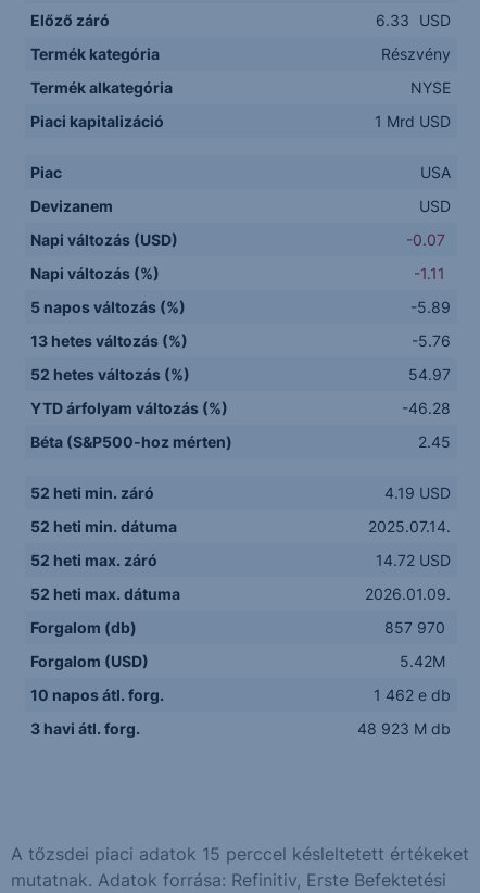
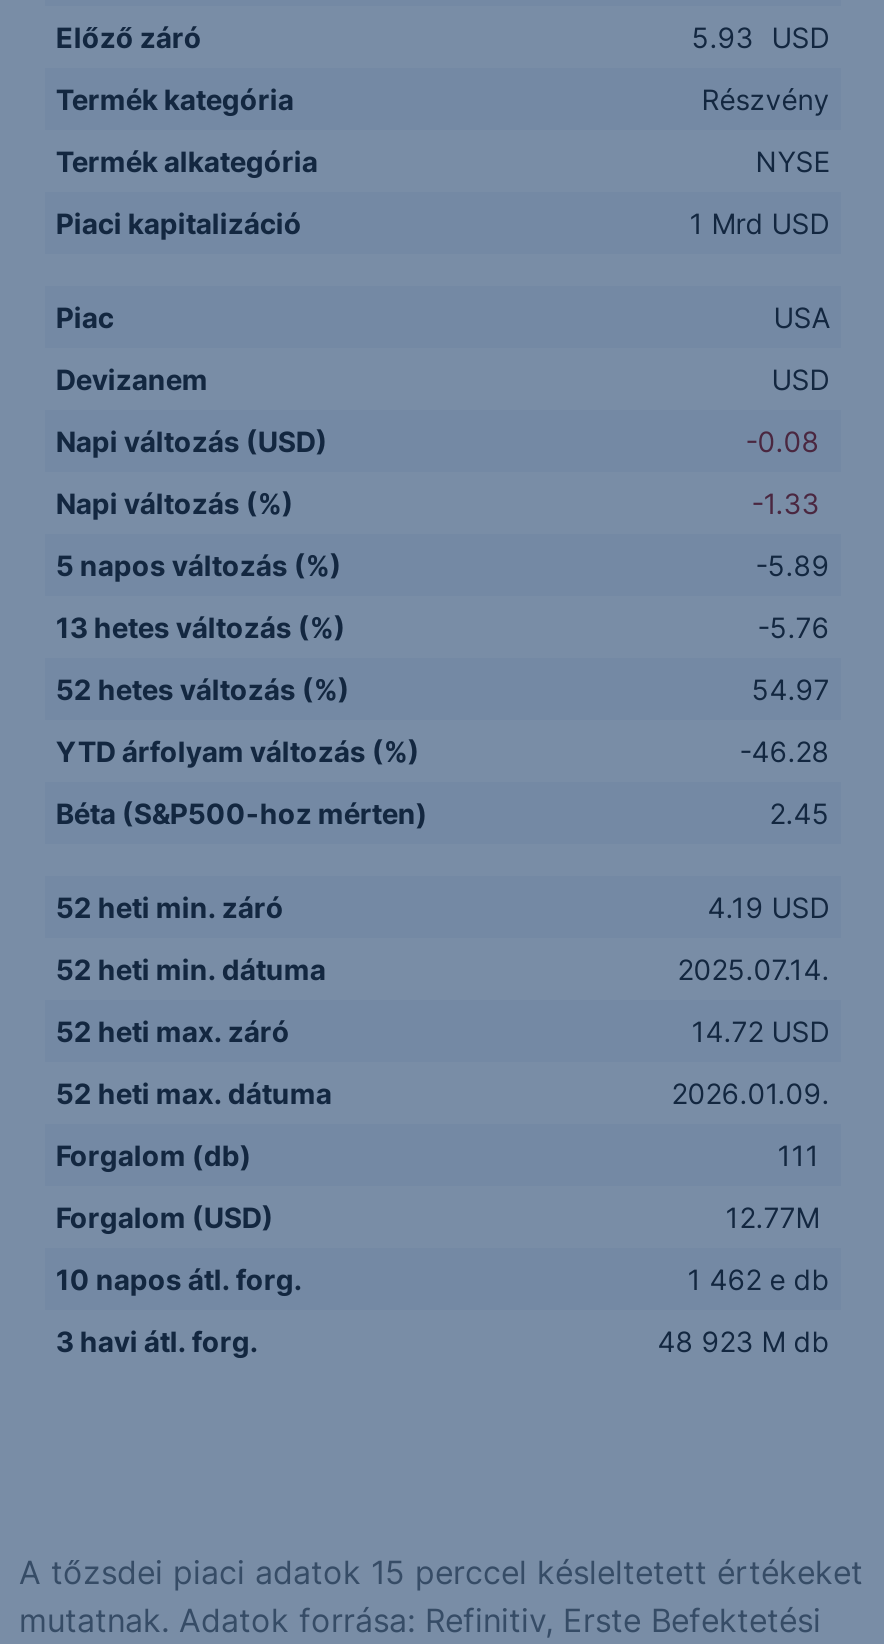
- 6.33 USD
+ 5.93 USD

- -0.07
+ -0.08

- -1.11
+ -1.33

- 857 970
+ 111

- 5.42M
+ 12.77M
